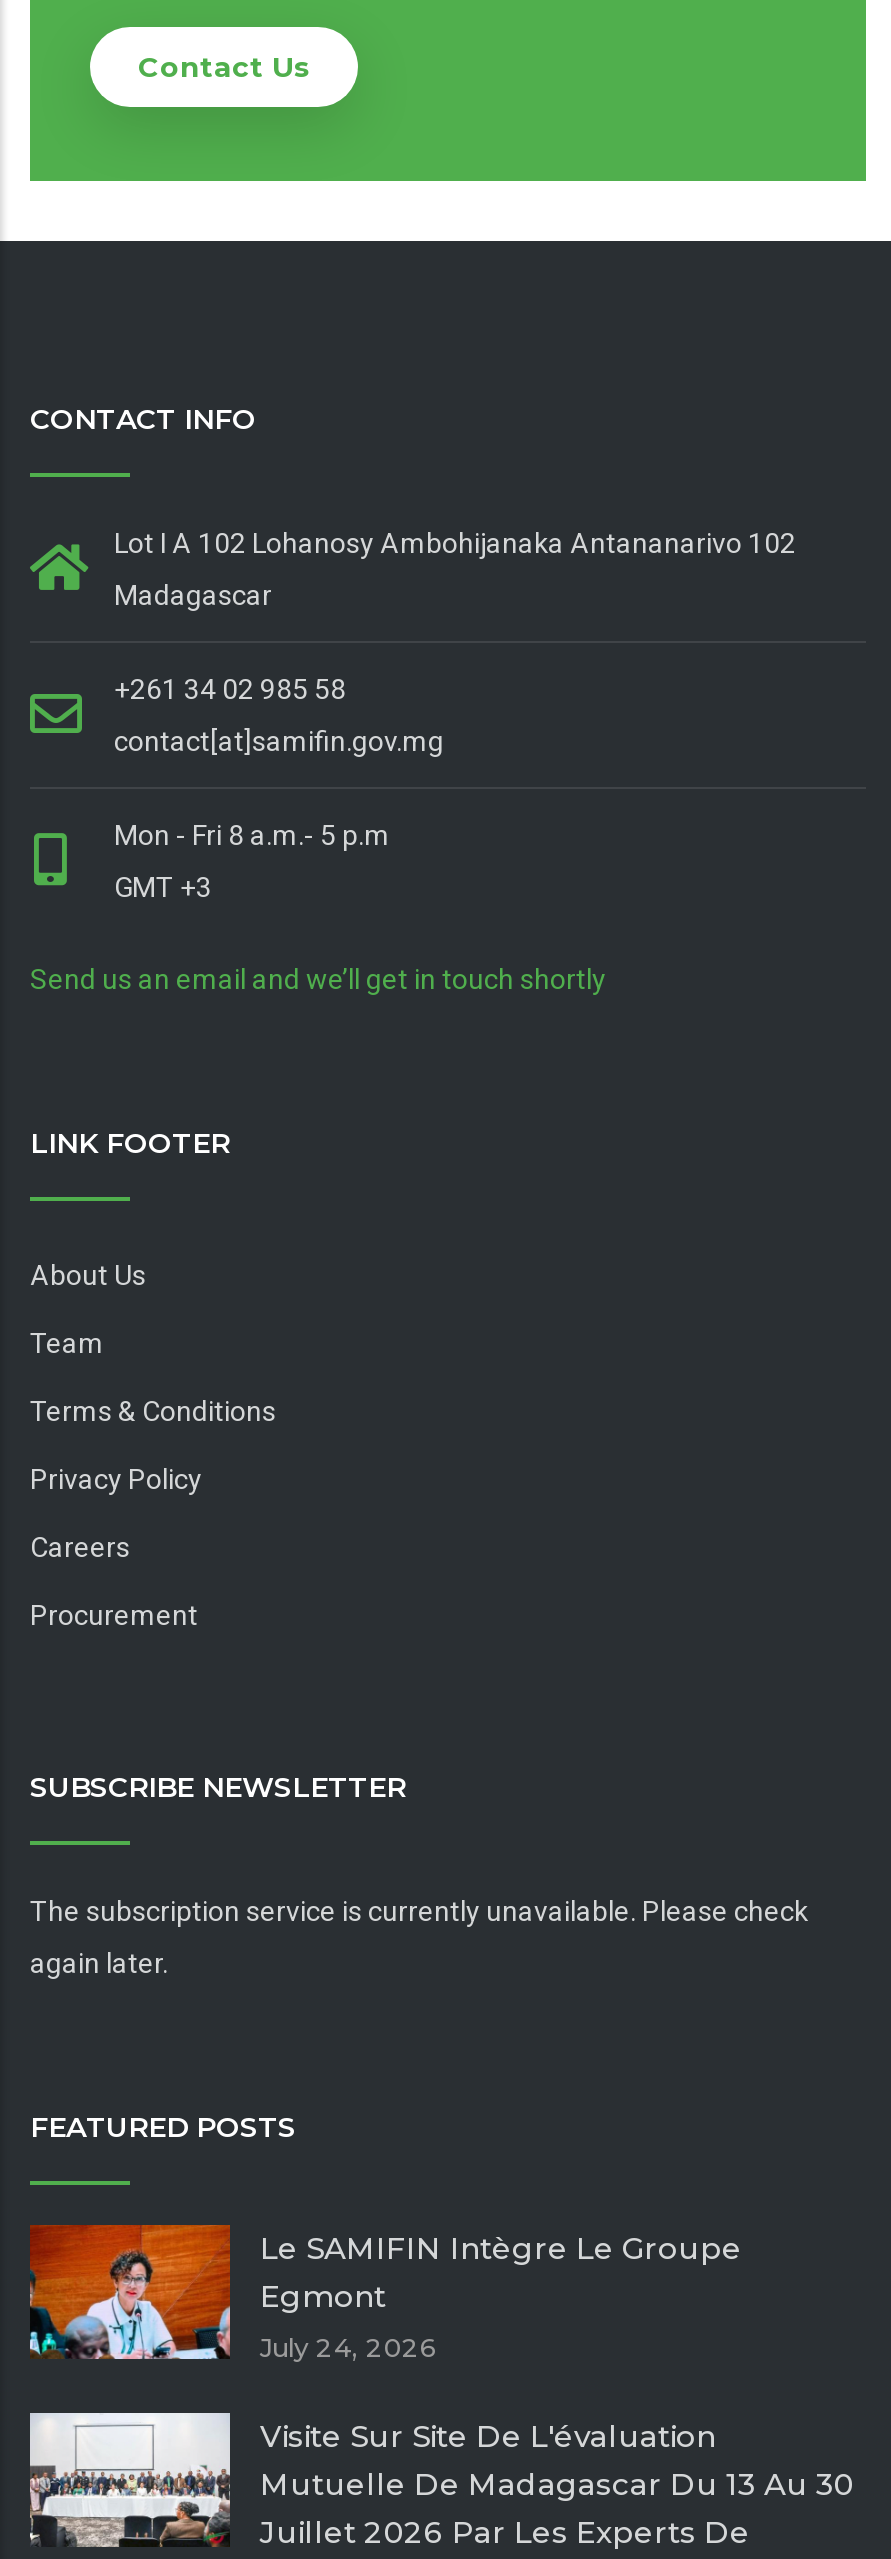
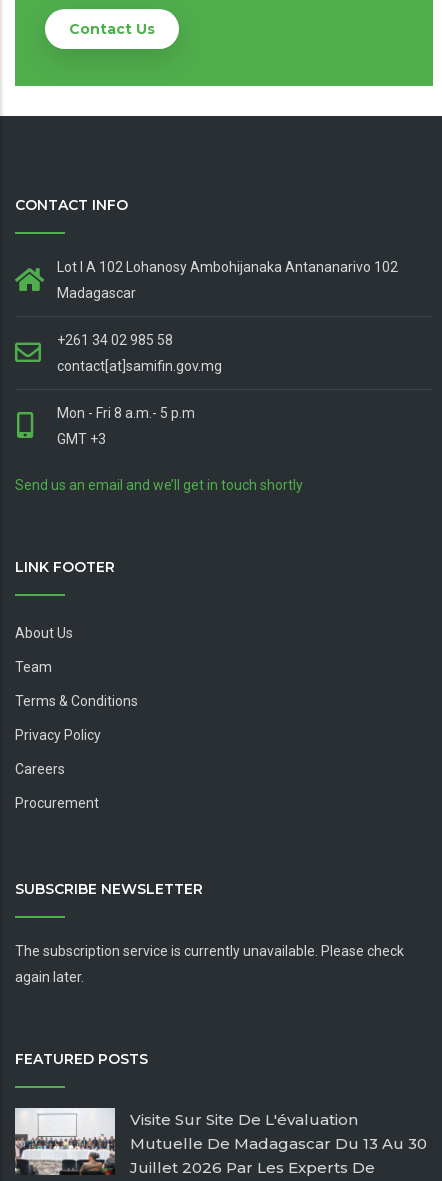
- [image]
- Le SAMIFIN Intègre Le Groupe
- Egmont
- July 24, 2026
